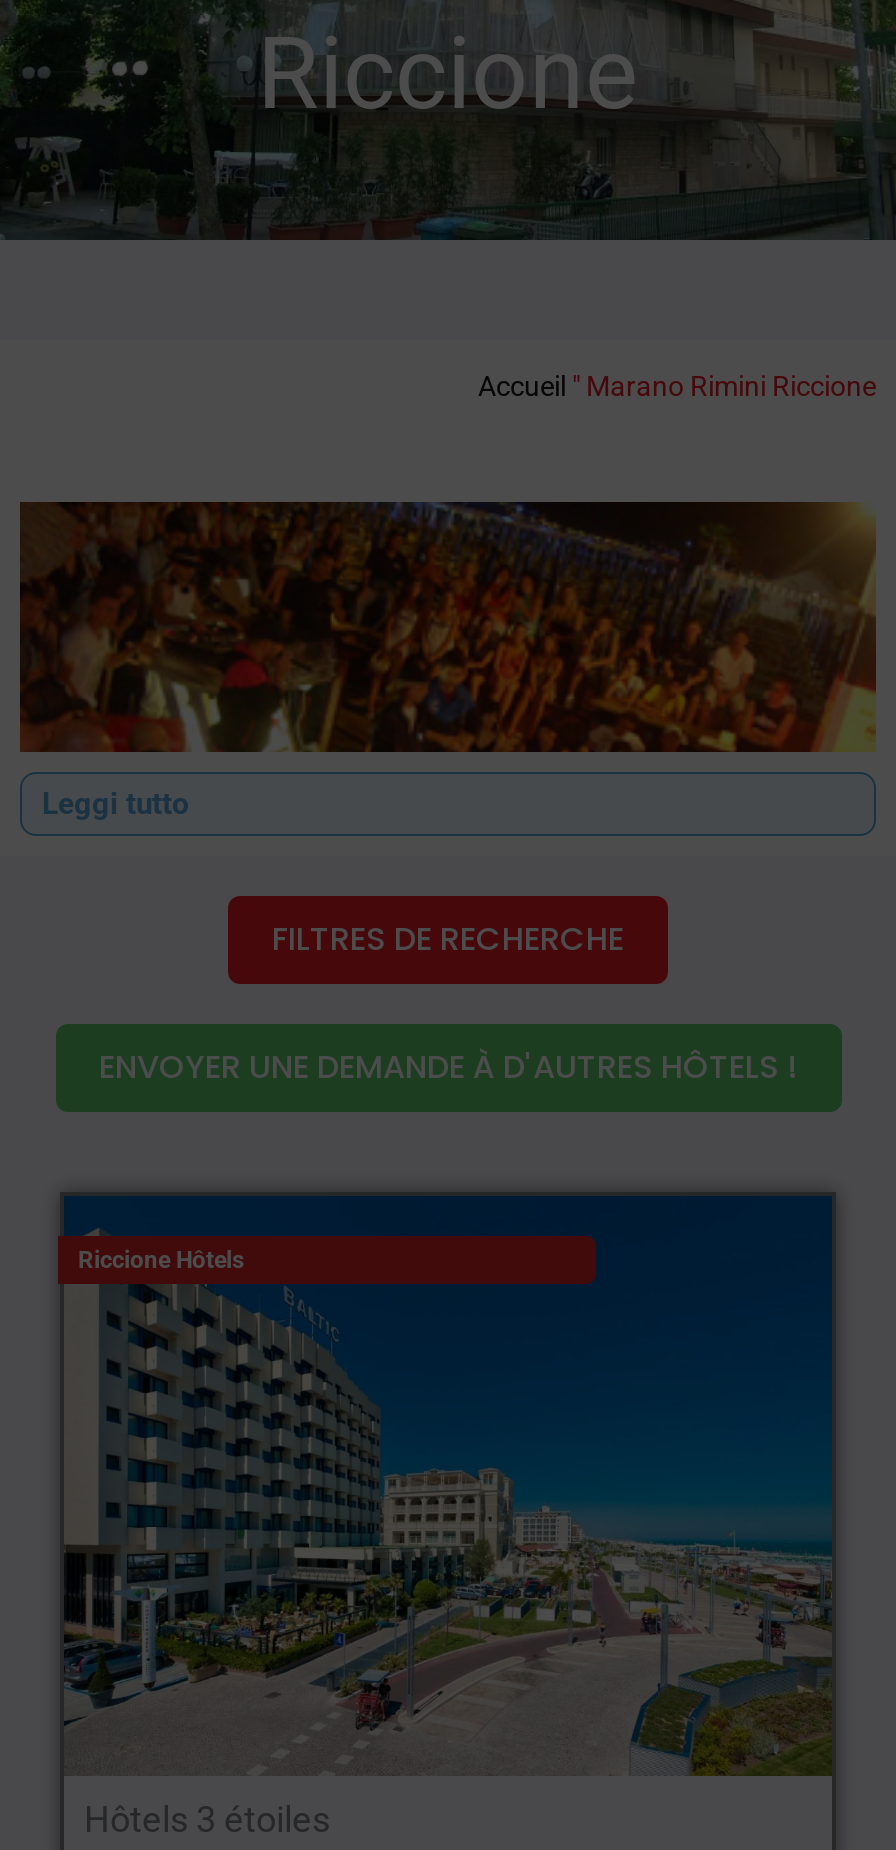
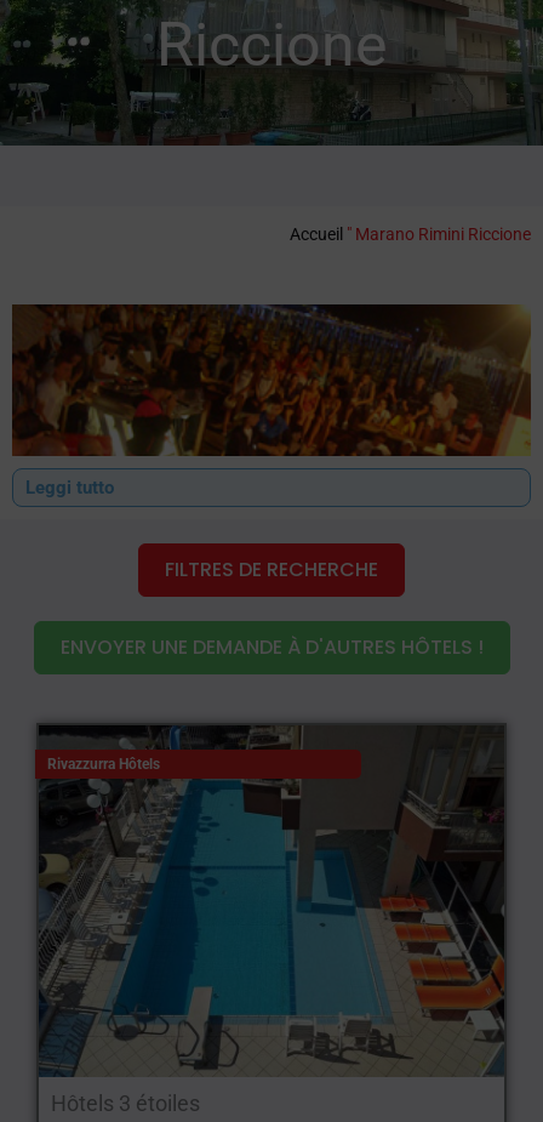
- [image]
- Riccione Hôtels
+ [image]
+ Rivazzurra Hôtels
